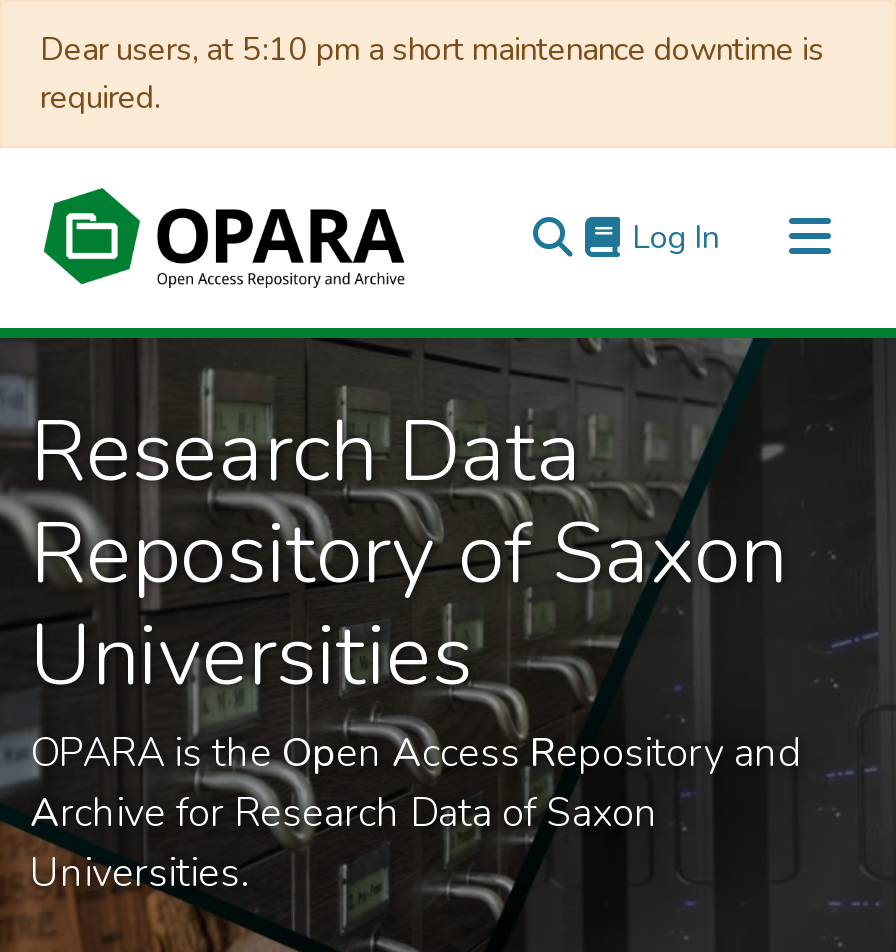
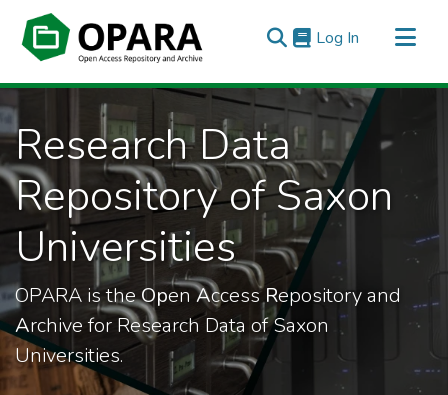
- Dear users, at 5:10 pm a short maintenance downtime is
- required.
